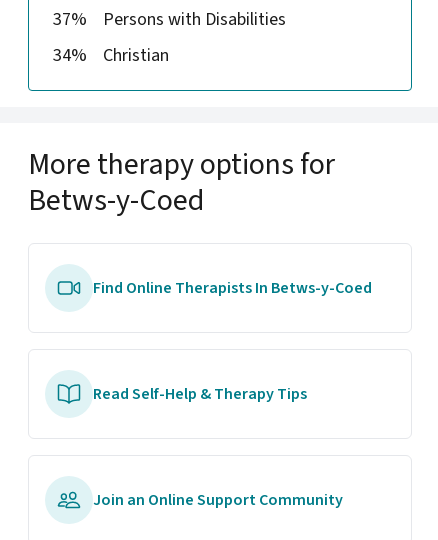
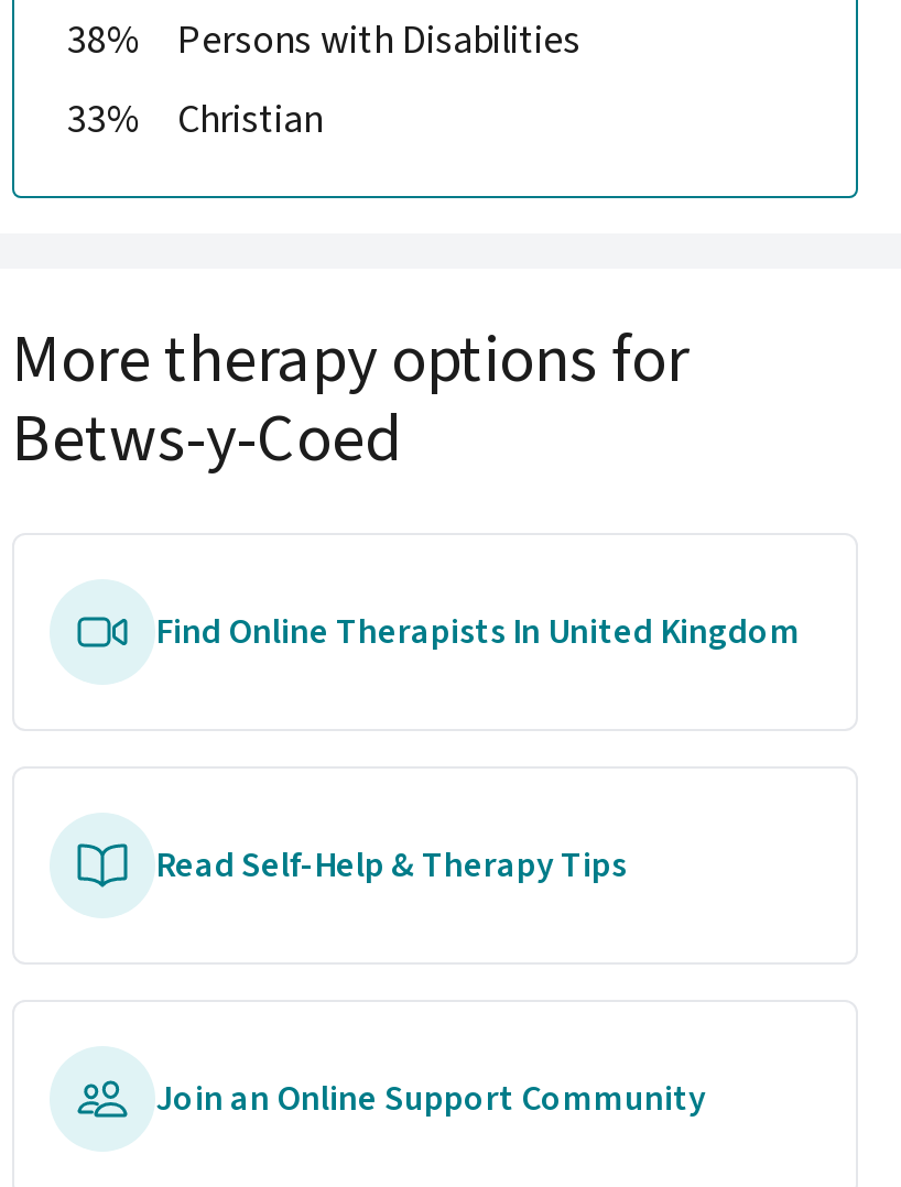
- 37% Persons with Disabilities
+ 38% Persons with Disabilities

- 34% Christian
+ 33% Christian

- Find Online Therapists In Betws-y-Coed
+ Find Online Therapists In United Kingdom
